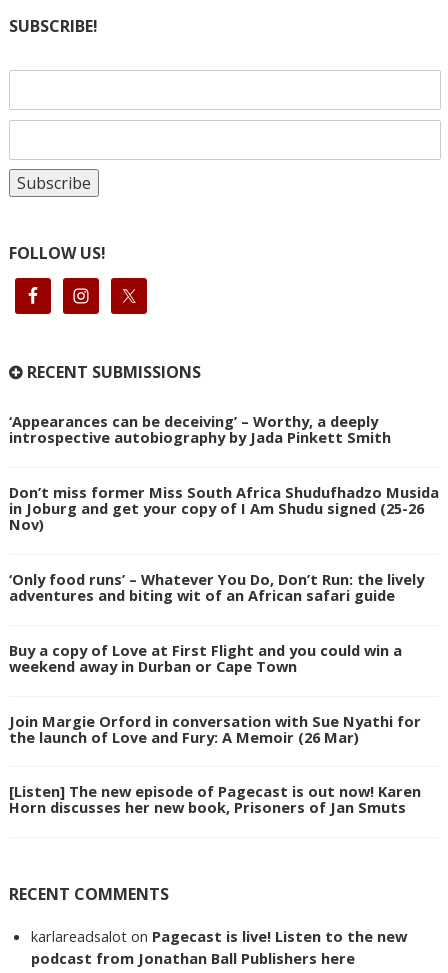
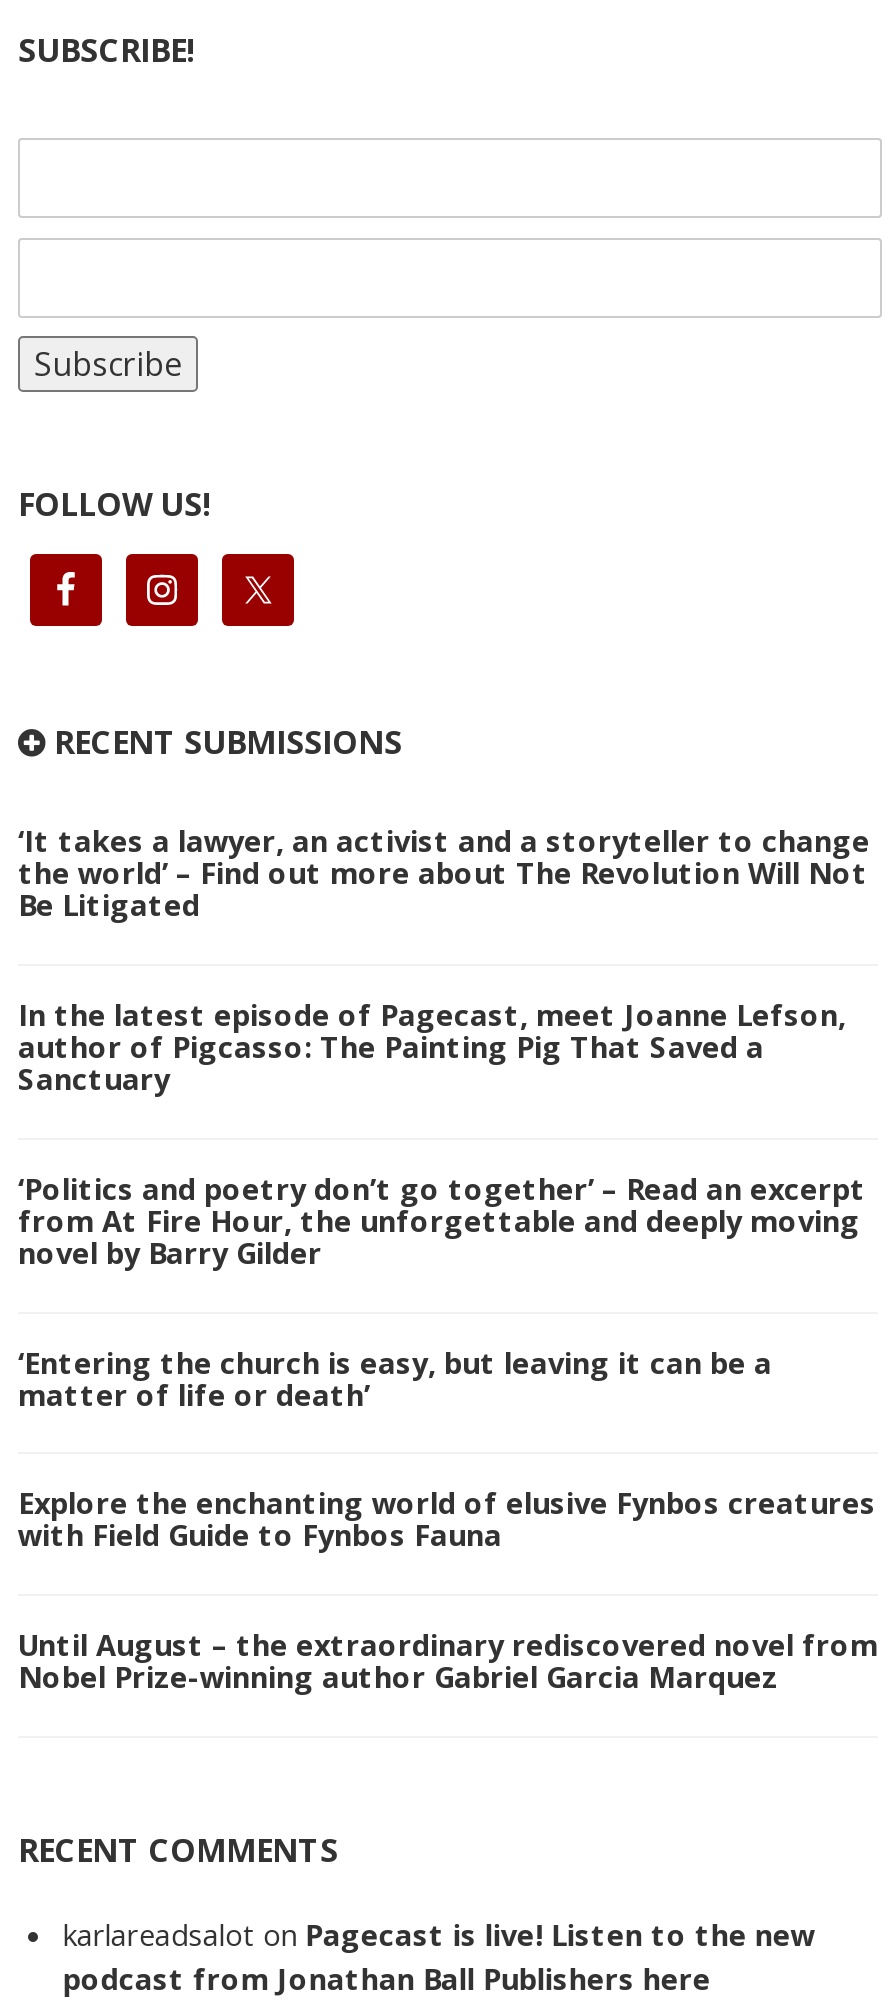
- ‘Appearances can be deceiving’ – Worthy, a deeply
- introspective autobiography by Jada Pinkett Smith
+ ‘It takes a lawyer, an activist and a storyteller to change
+ the world’ – Find out more about The Revolution Will Not
+ Be Litigated

- Don’t miss former Miss South Africa Shudufhadzo Musida
- in Joburg and get your copy of I Am Shudu signed (25-26
- Nov)
+ In the latest episode of Pagecast, meet Joanne Lefson,
+ author of Pigcasso: The Painting Pig That Saved a
+ Sanctuary

- ‘Only food runs’ – Whatever You Do, Don’t Run: the lively
- adventures and biting wit of an African safari guide
+ ‘Politics and poetry don’t go together’ – Read an excerpt
+ from At Fire Hour, the unforgettable and deeply moving
+ novel by Barry Gilder

- Buy a copy of Love at First Flight and you could win a
- weekend away in Durban or Cape Town
+ ‘Entering the church is easy, but leaving it can be a
+ matter of life or death’

- Join Margie Orford in conversation with Sue Nyathi for
- the launch of Love and Fury: A Memoir (26 Mar)
+ Explore the enchanting world of elusive Fynbos creatures
+ with Field Guide to Fynbos Fauna

- [Listen] The new episode of Pagecast is out now! Karen
- Horn discusses her new book, Prisoners of Jan Smuts
+ Until August – the extraordinary rediscovered novel from
+ Nobel Prize-winning author Gabriel Garcia Marquez
